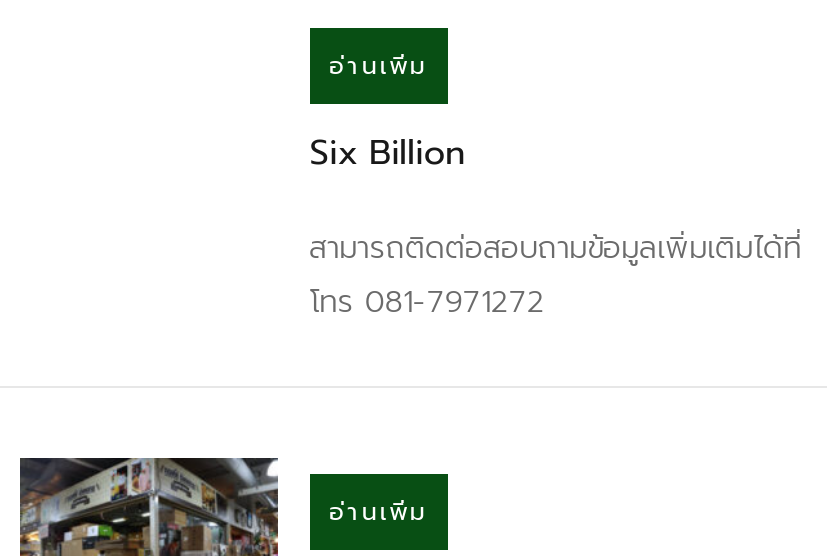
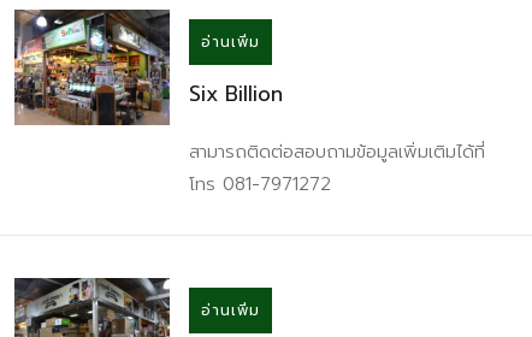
+ [image]
